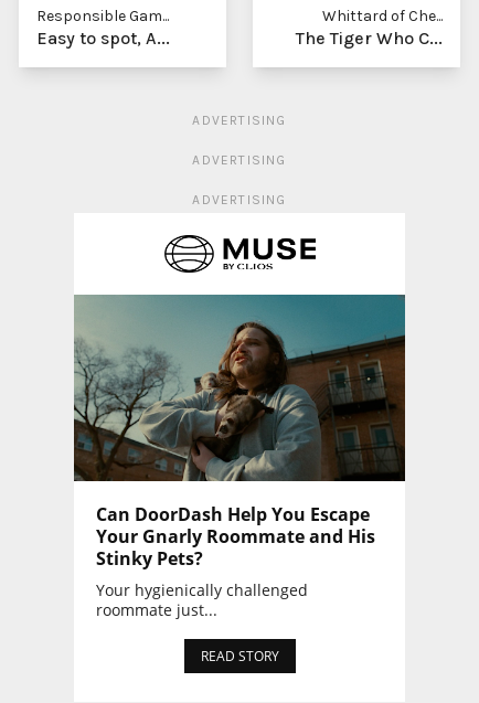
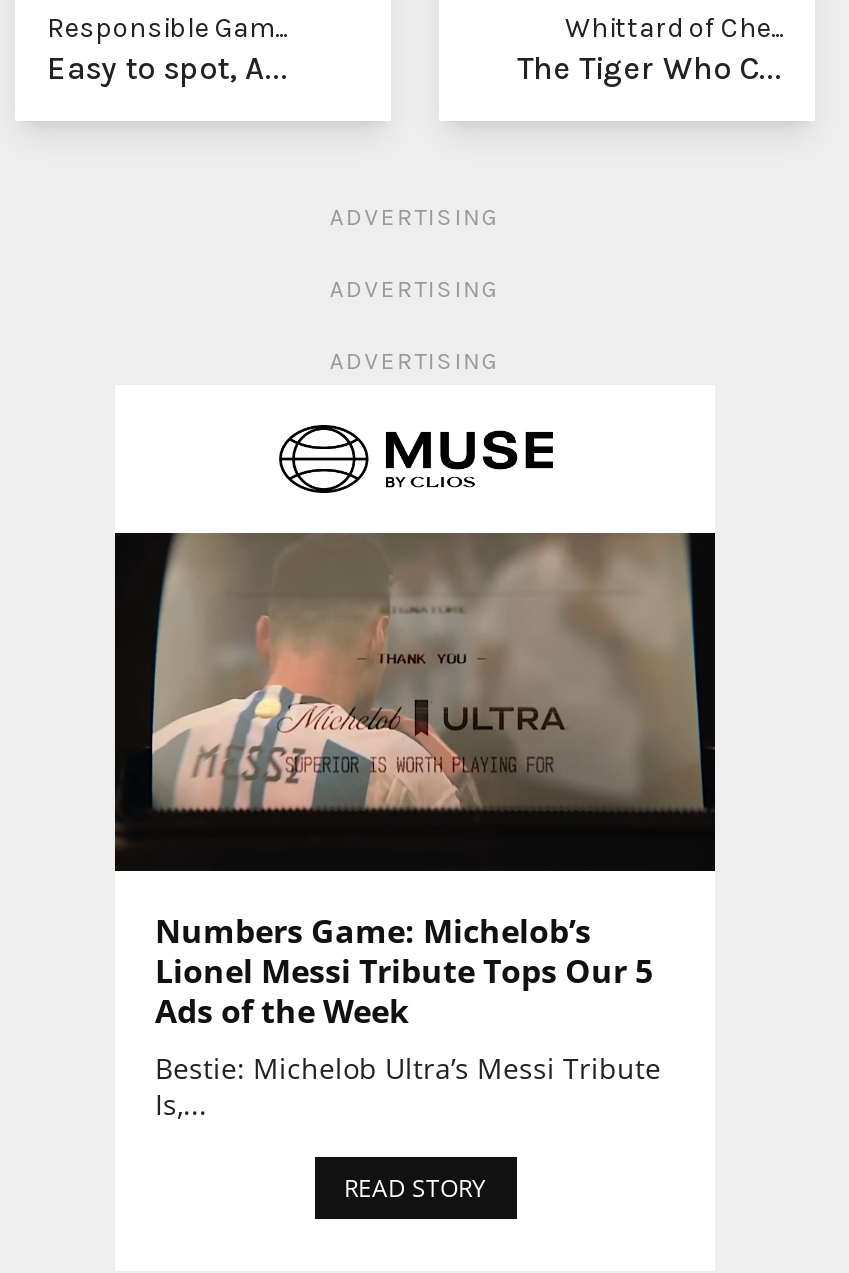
- [image]
- Can DoorDash Help You Escape
- Your Gnarly Roommate and His
- Stinky Pets?
- Your hygienically challenged
- roommate just...
+ [image]
+ Numbers Game: Michelob’s
+ Lionel Messi Tribute Tops Our 5
+ Ads of the Week
+ Bestie: Michelob Ultra’s Messi Tribute
+ Is,...
